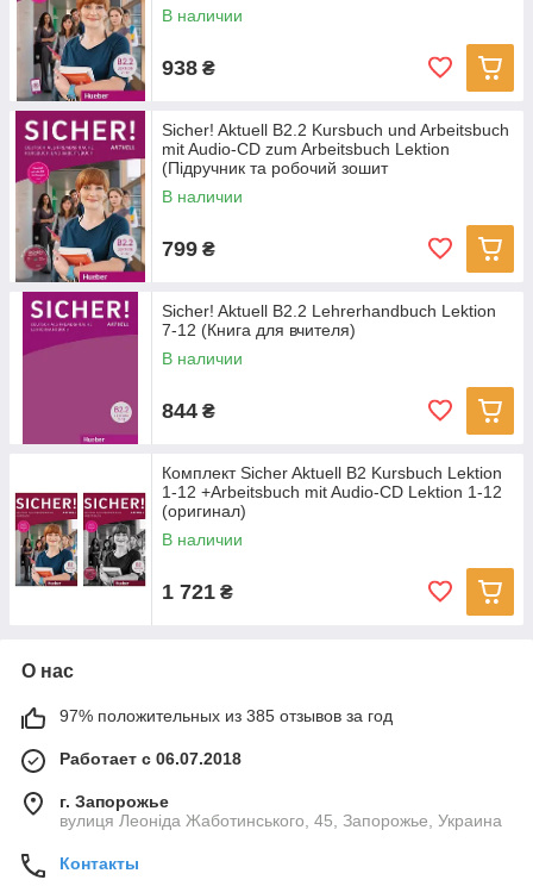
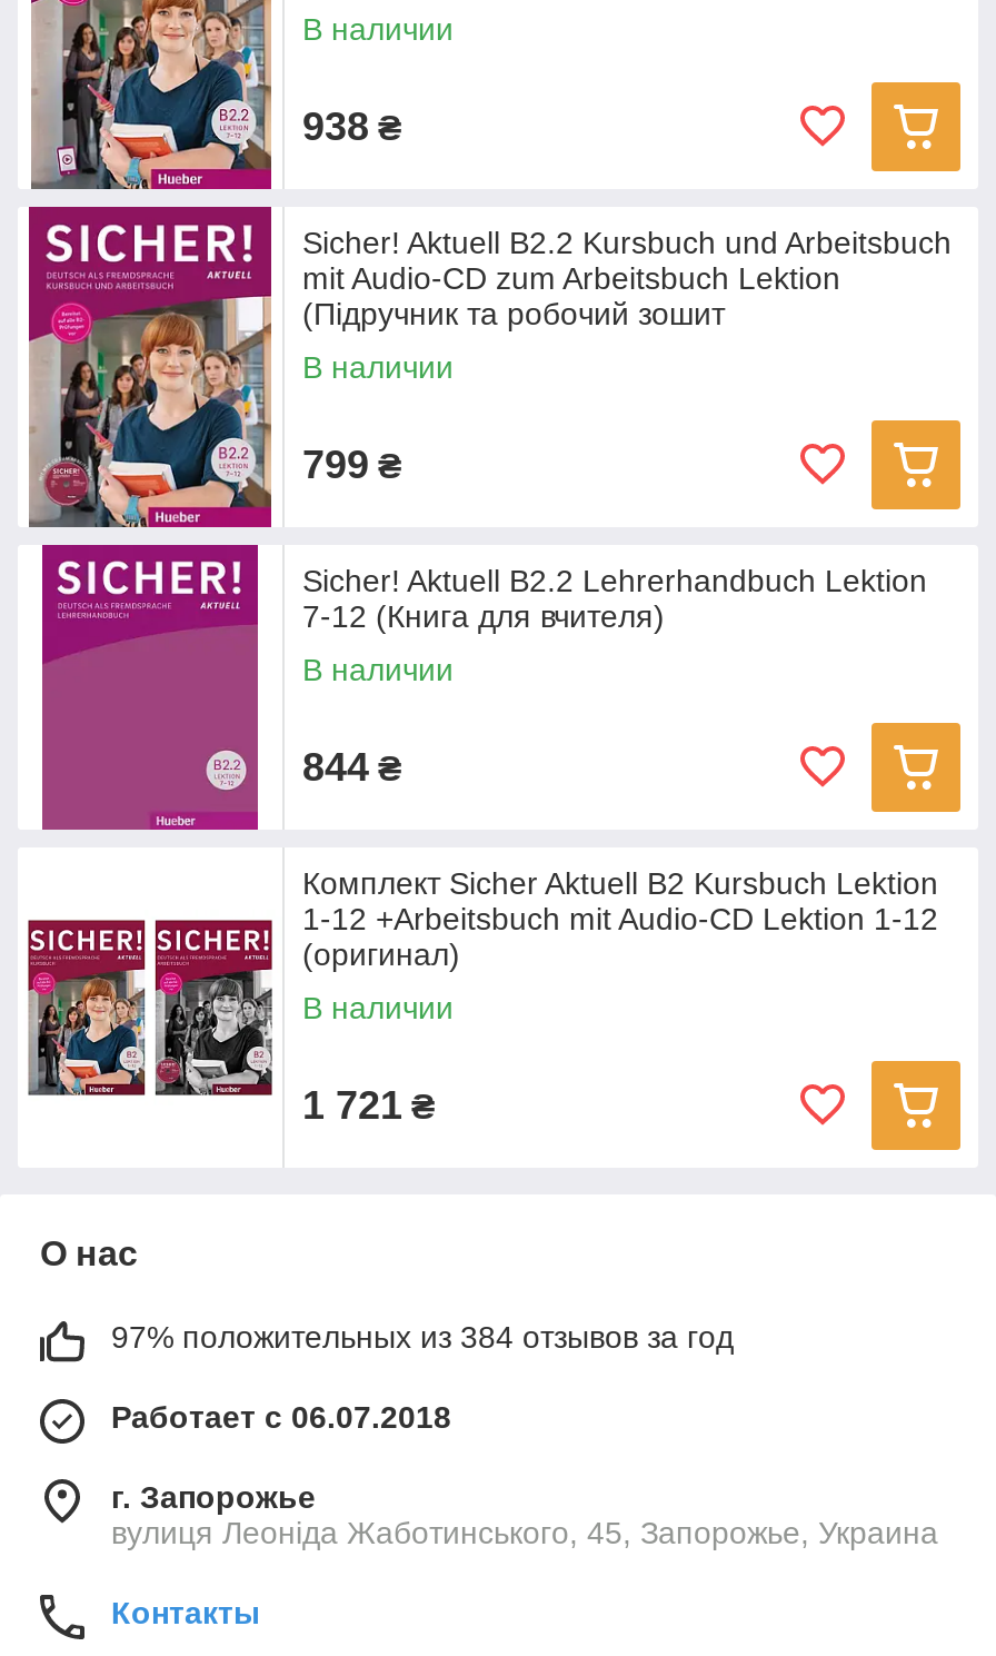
- 97% положительных из 385 отзывов за год
+ 97% положительных из 384 отзывов за год
